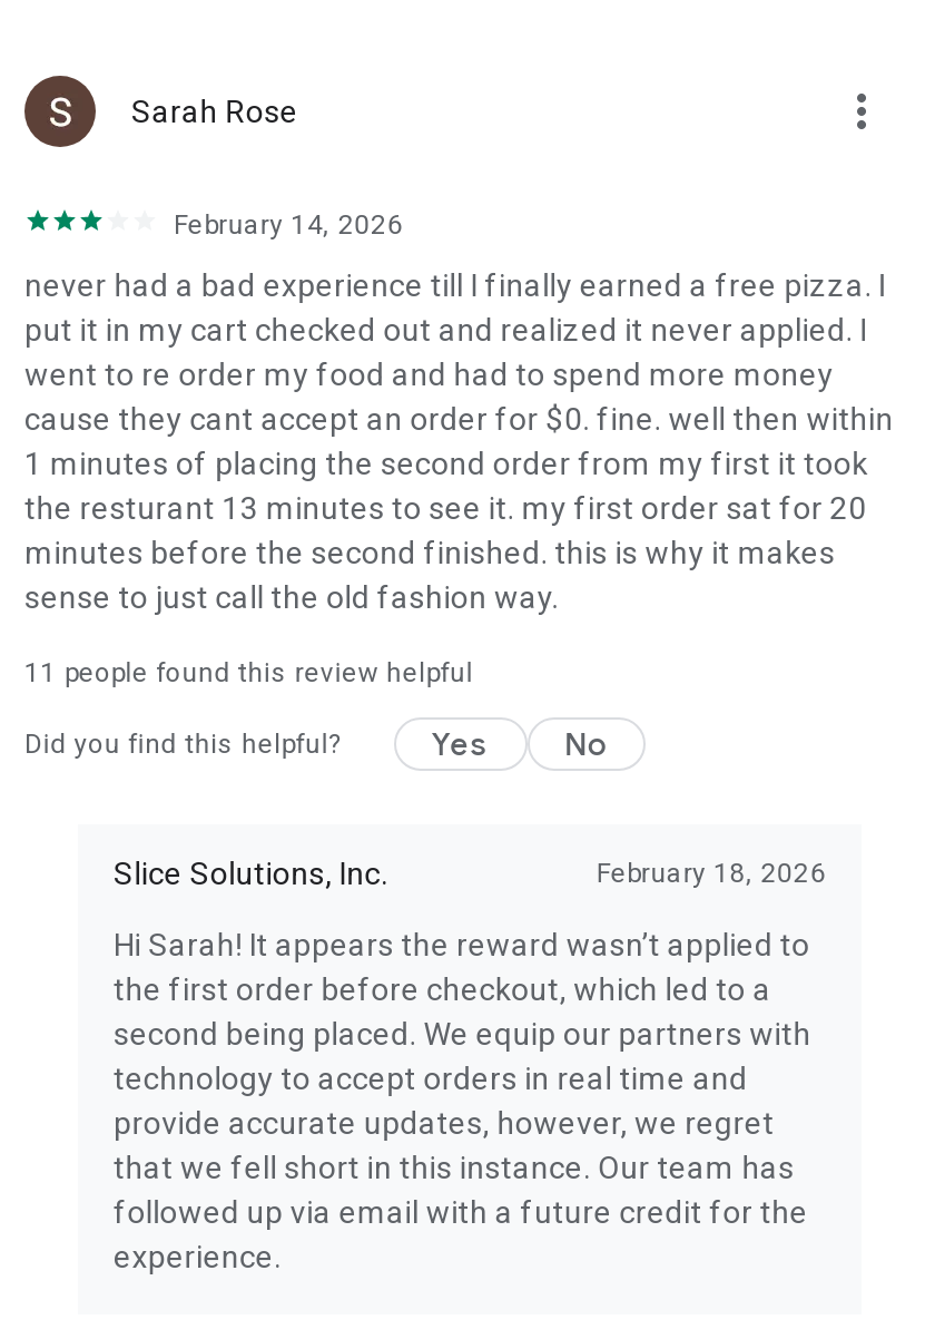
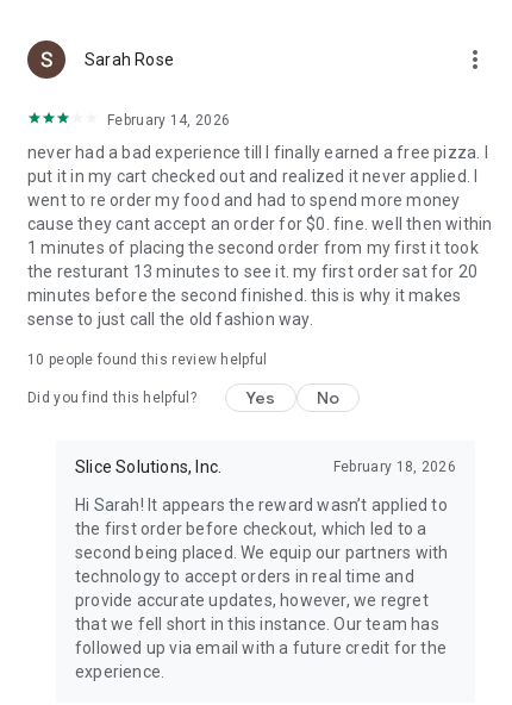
- 11 people found this review helpful
+ 10 people found this review helpful
